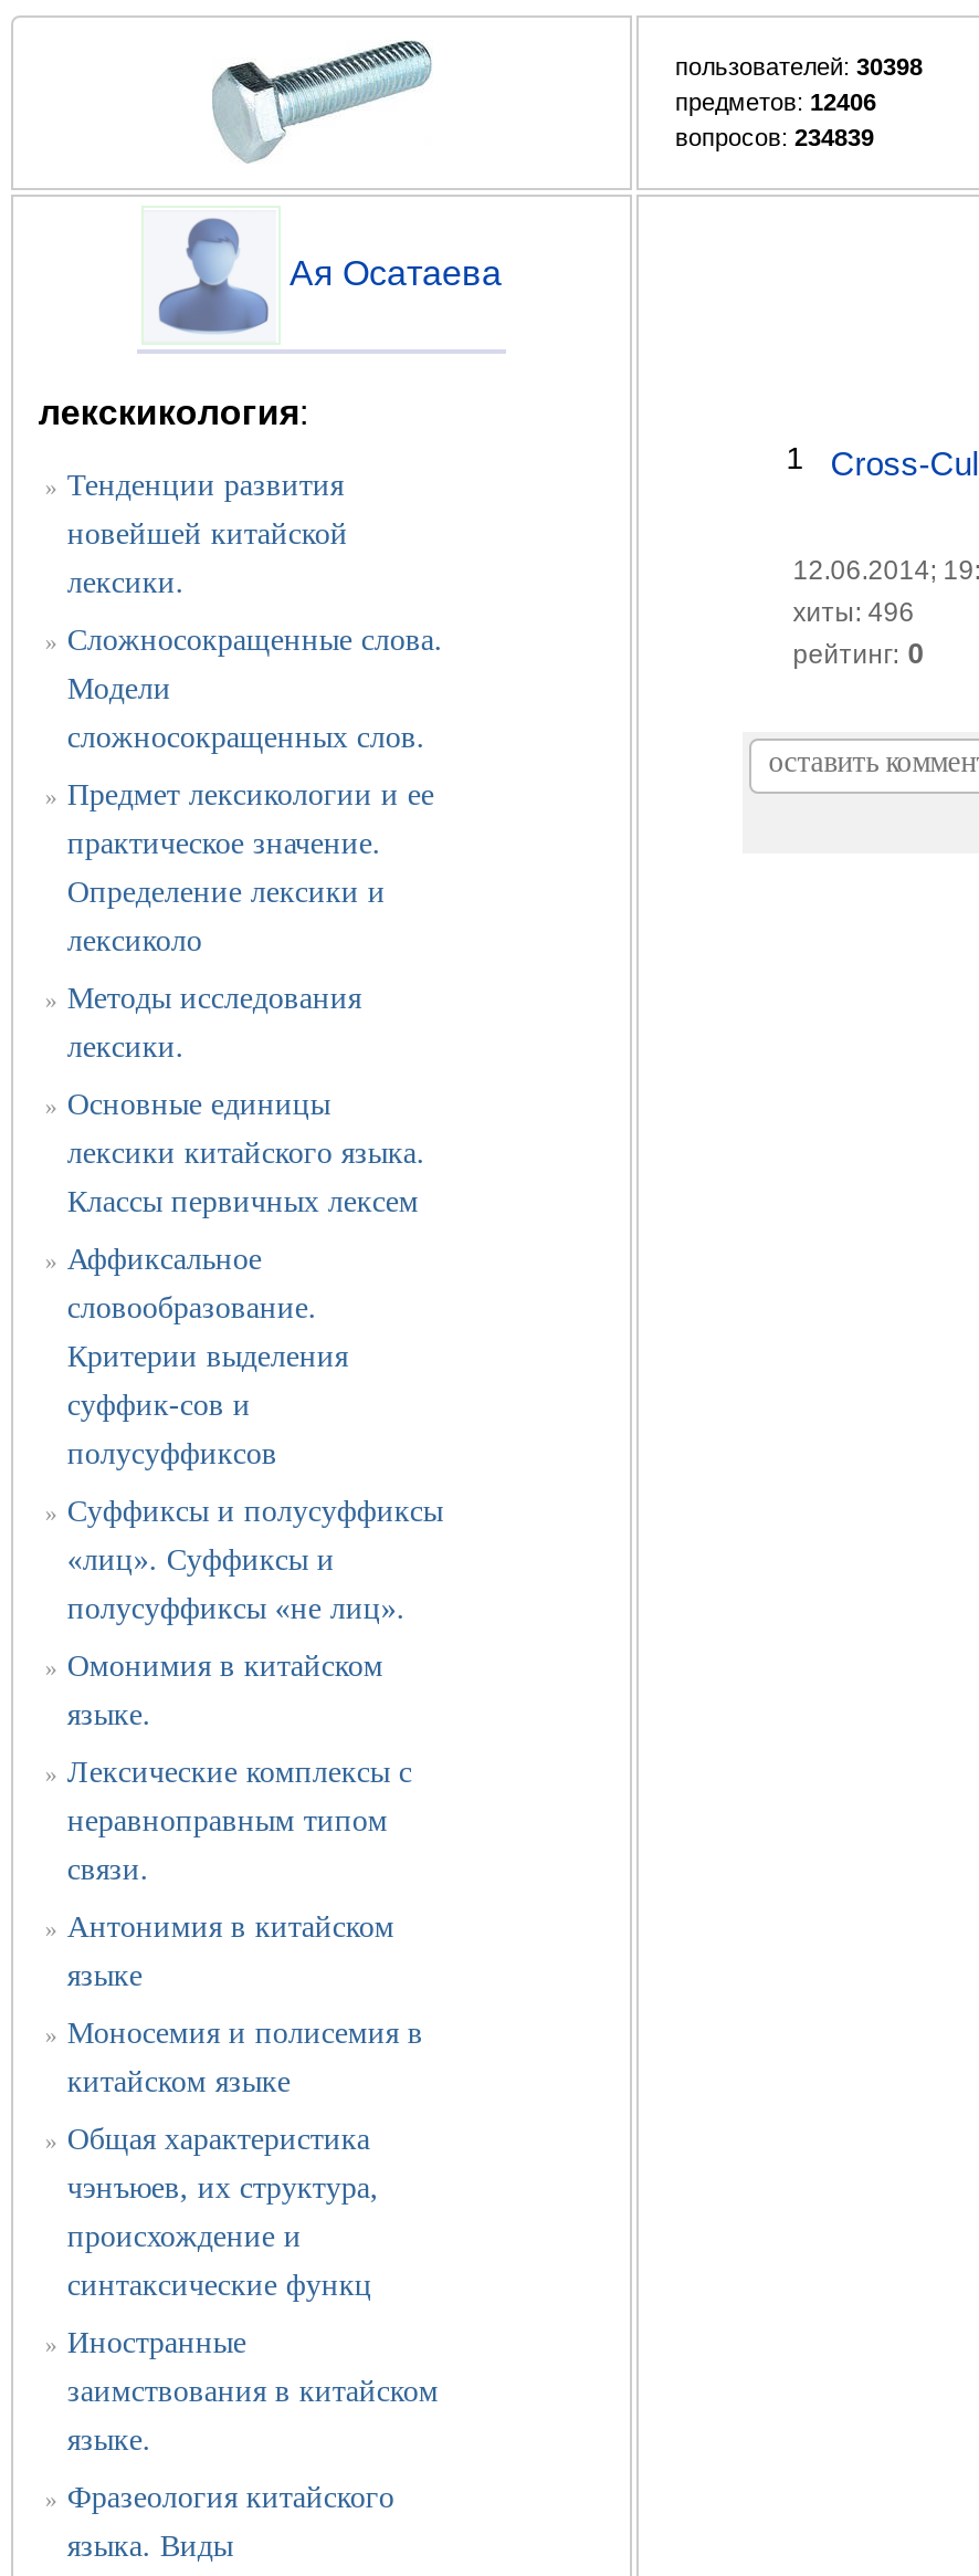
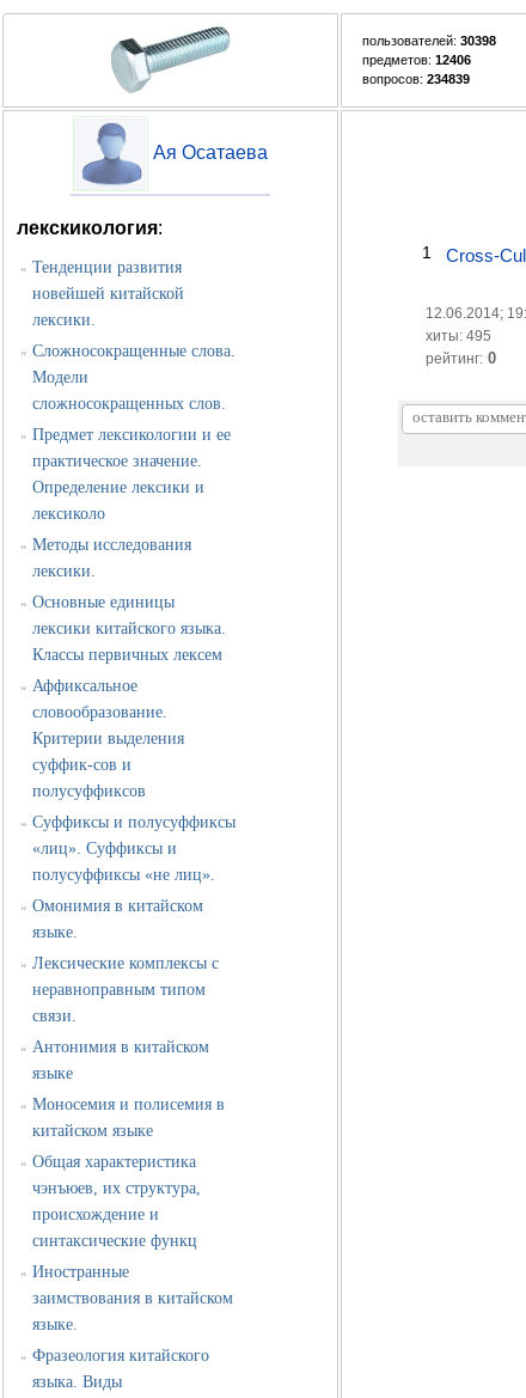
- хиты: 496
+ хиты: 495
